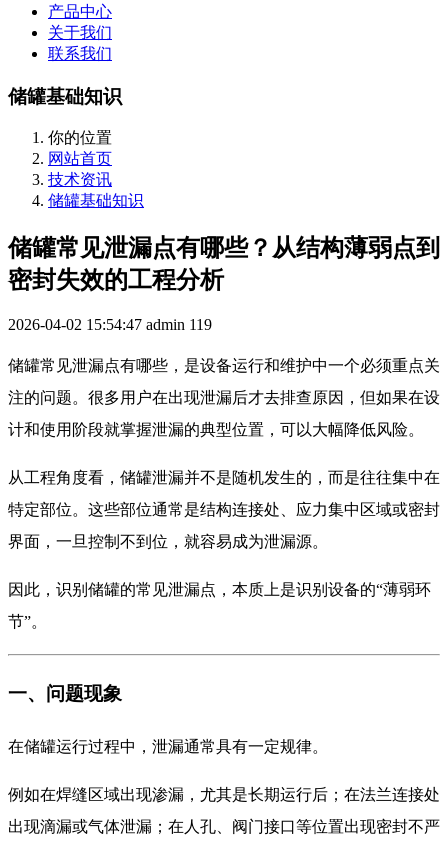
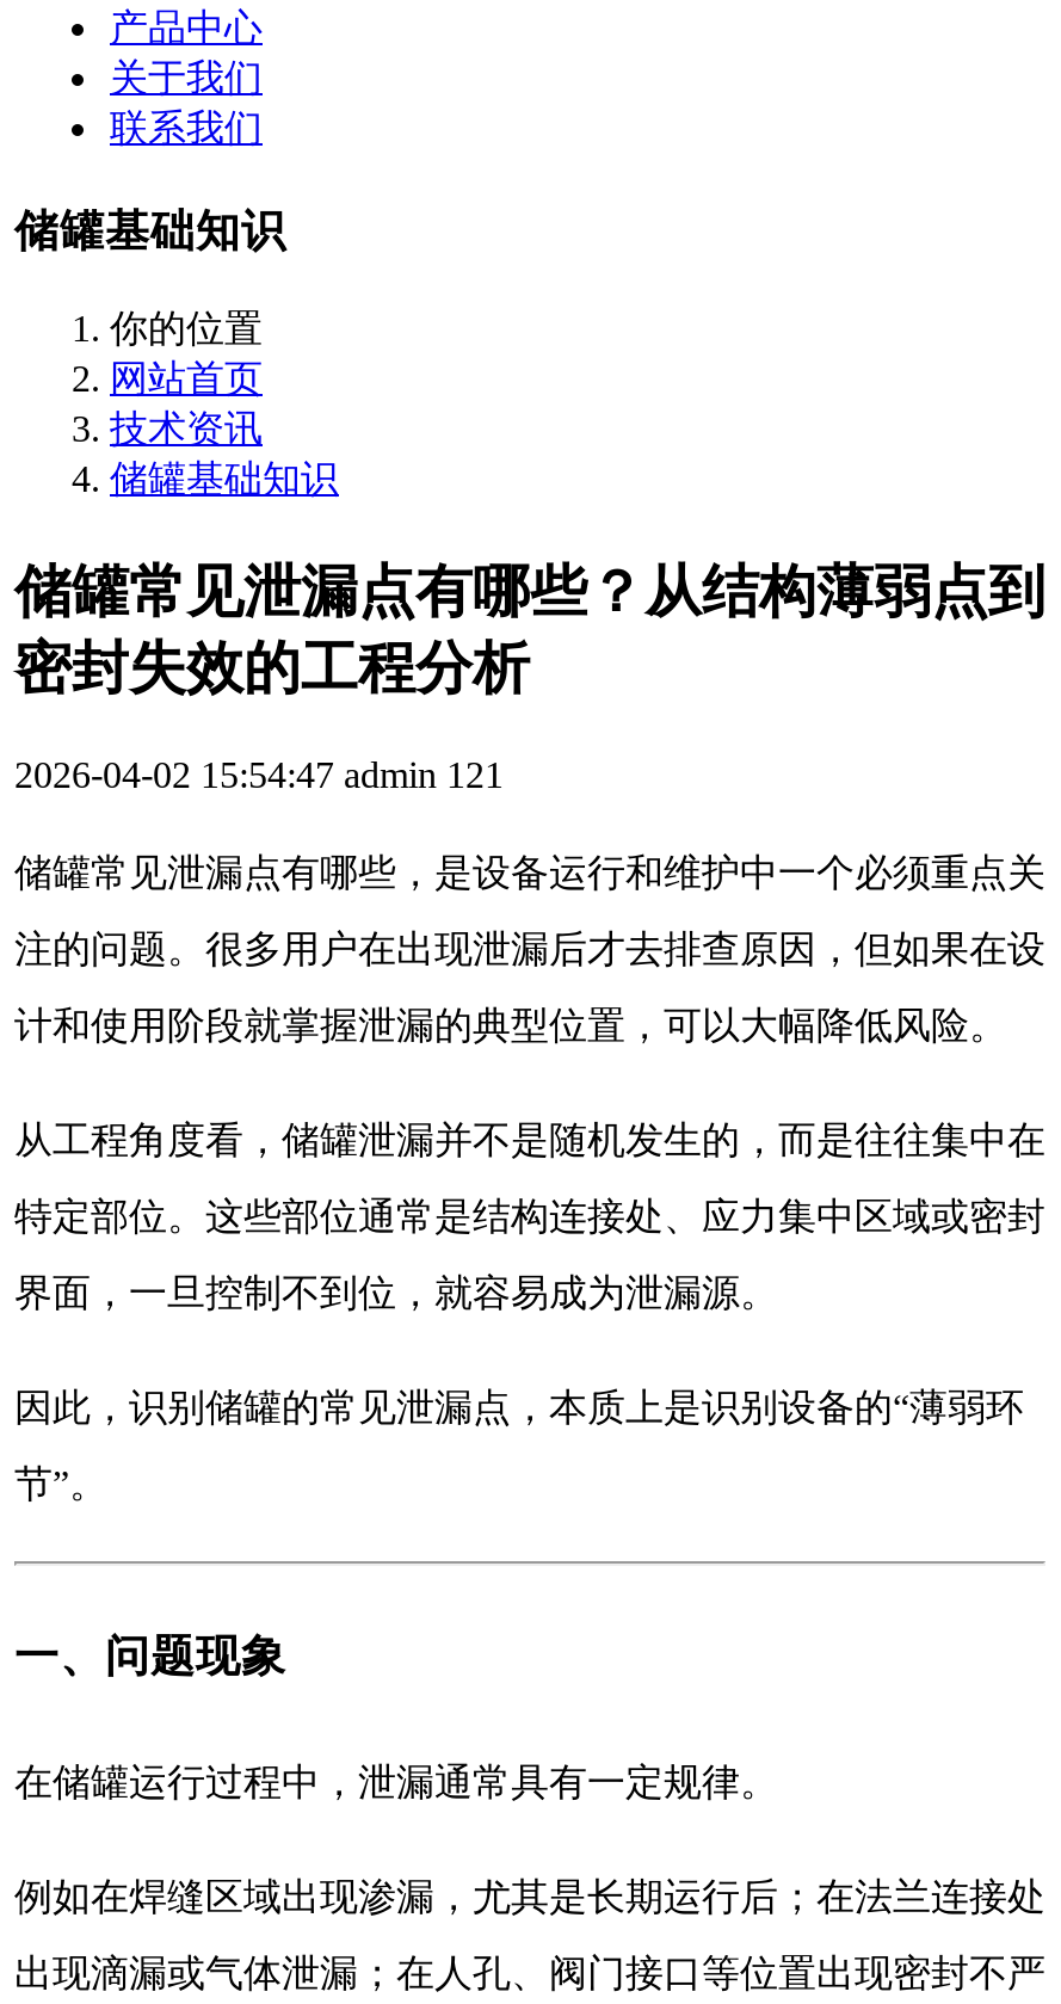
- 2026-04-02 15:54:47 admin 119
+ 2026-04-02 15:54:47 admin 121
